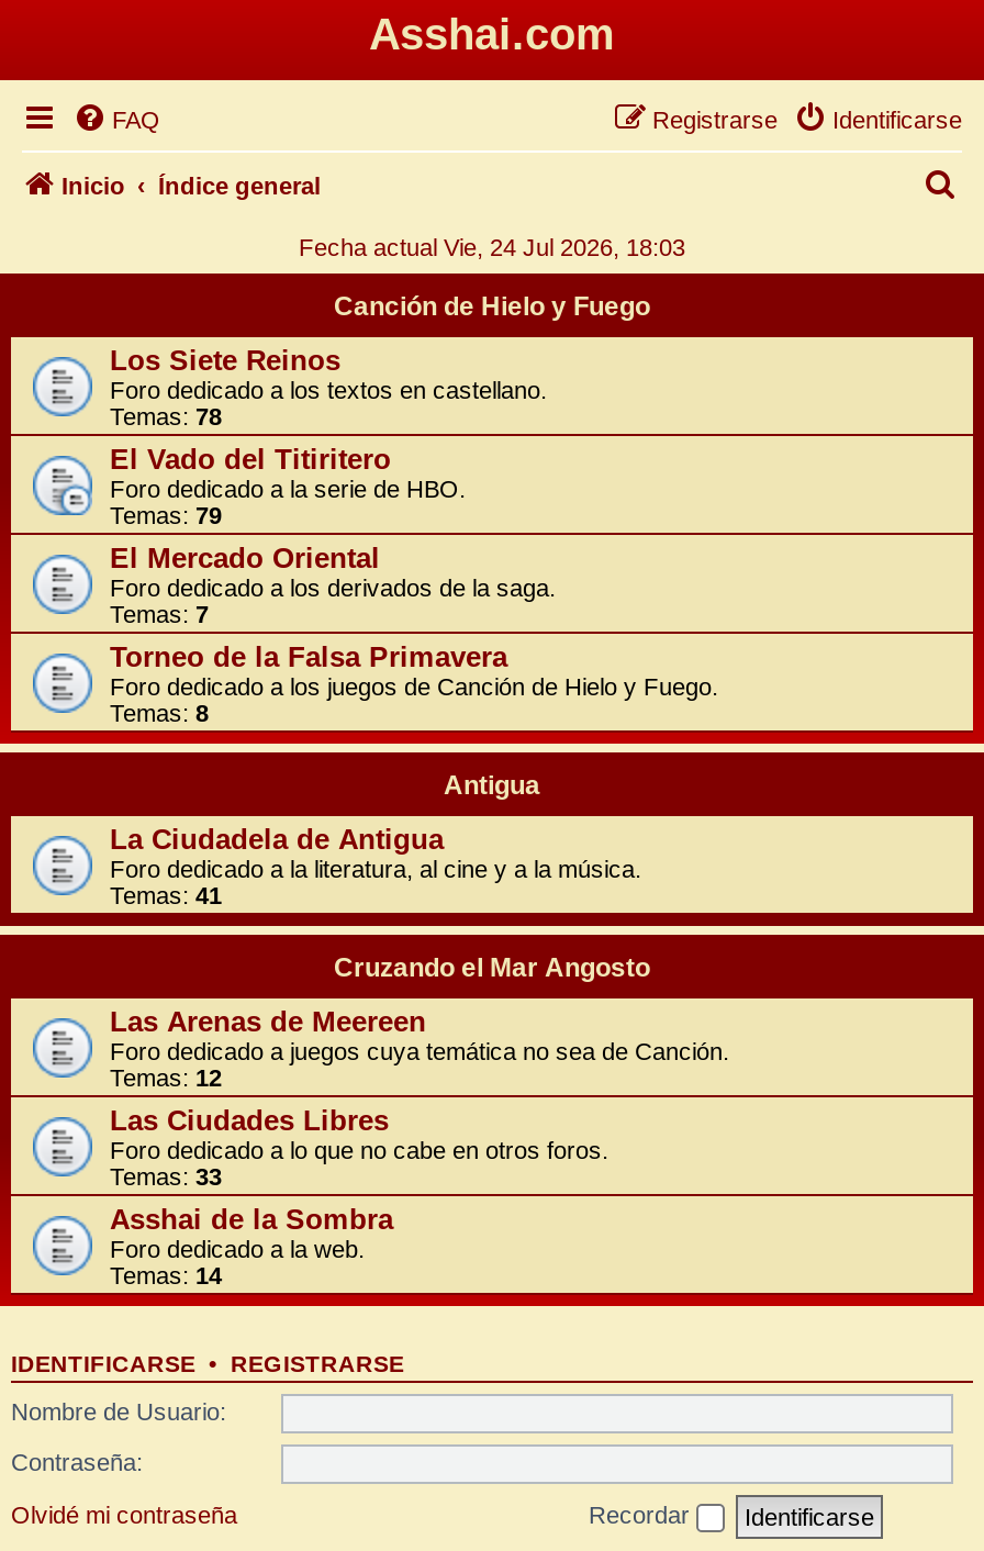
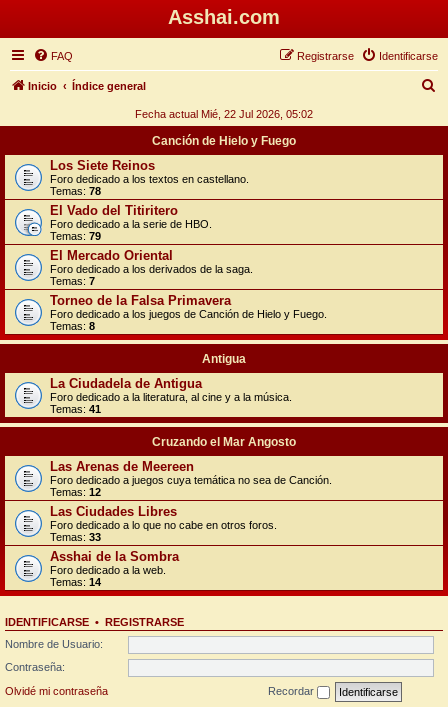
- Fecha actual Vie, 24 Jul 2026, 18:03
+ Fecha actual Mié, 22 Jul 2026, 05:02
